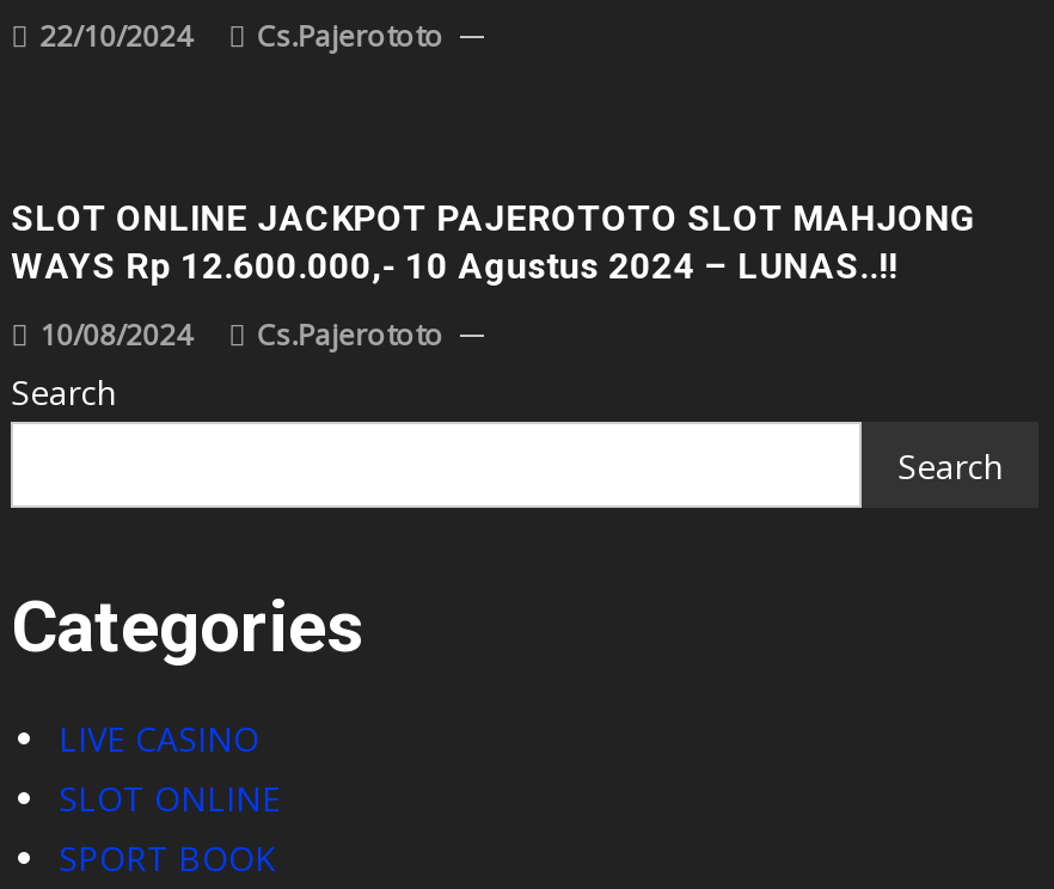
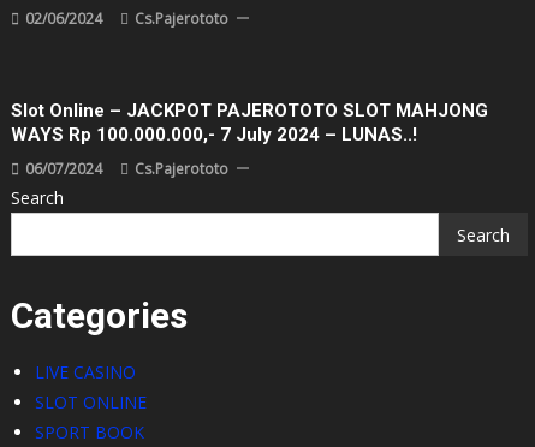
- 22/10/2024 Cs.pajerototo
+ 02/06/2024 Cs.pajerototo

- SLOT ONLINE JACKPOT PAJEROTOTO SLOT MAHJONG
- WAYS Rp 12.600.000,- 10 Agustus 2024 – LUNAS..!!
+ Slot Online – JACKPOT PAJEROTOTO SLOT MAHJONG
+ WAYS Rp 100.000.000,- 7 July 2024 – LUNAS..!

- 10/08/2024 Cs.pajerototo
+ 06/07/2024 Cs.pajerototo
